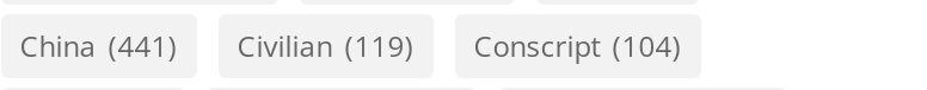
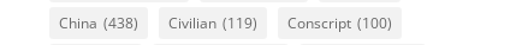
- China (441)
+ China (438)

- Conscript (104)
+ Conscript (100)
